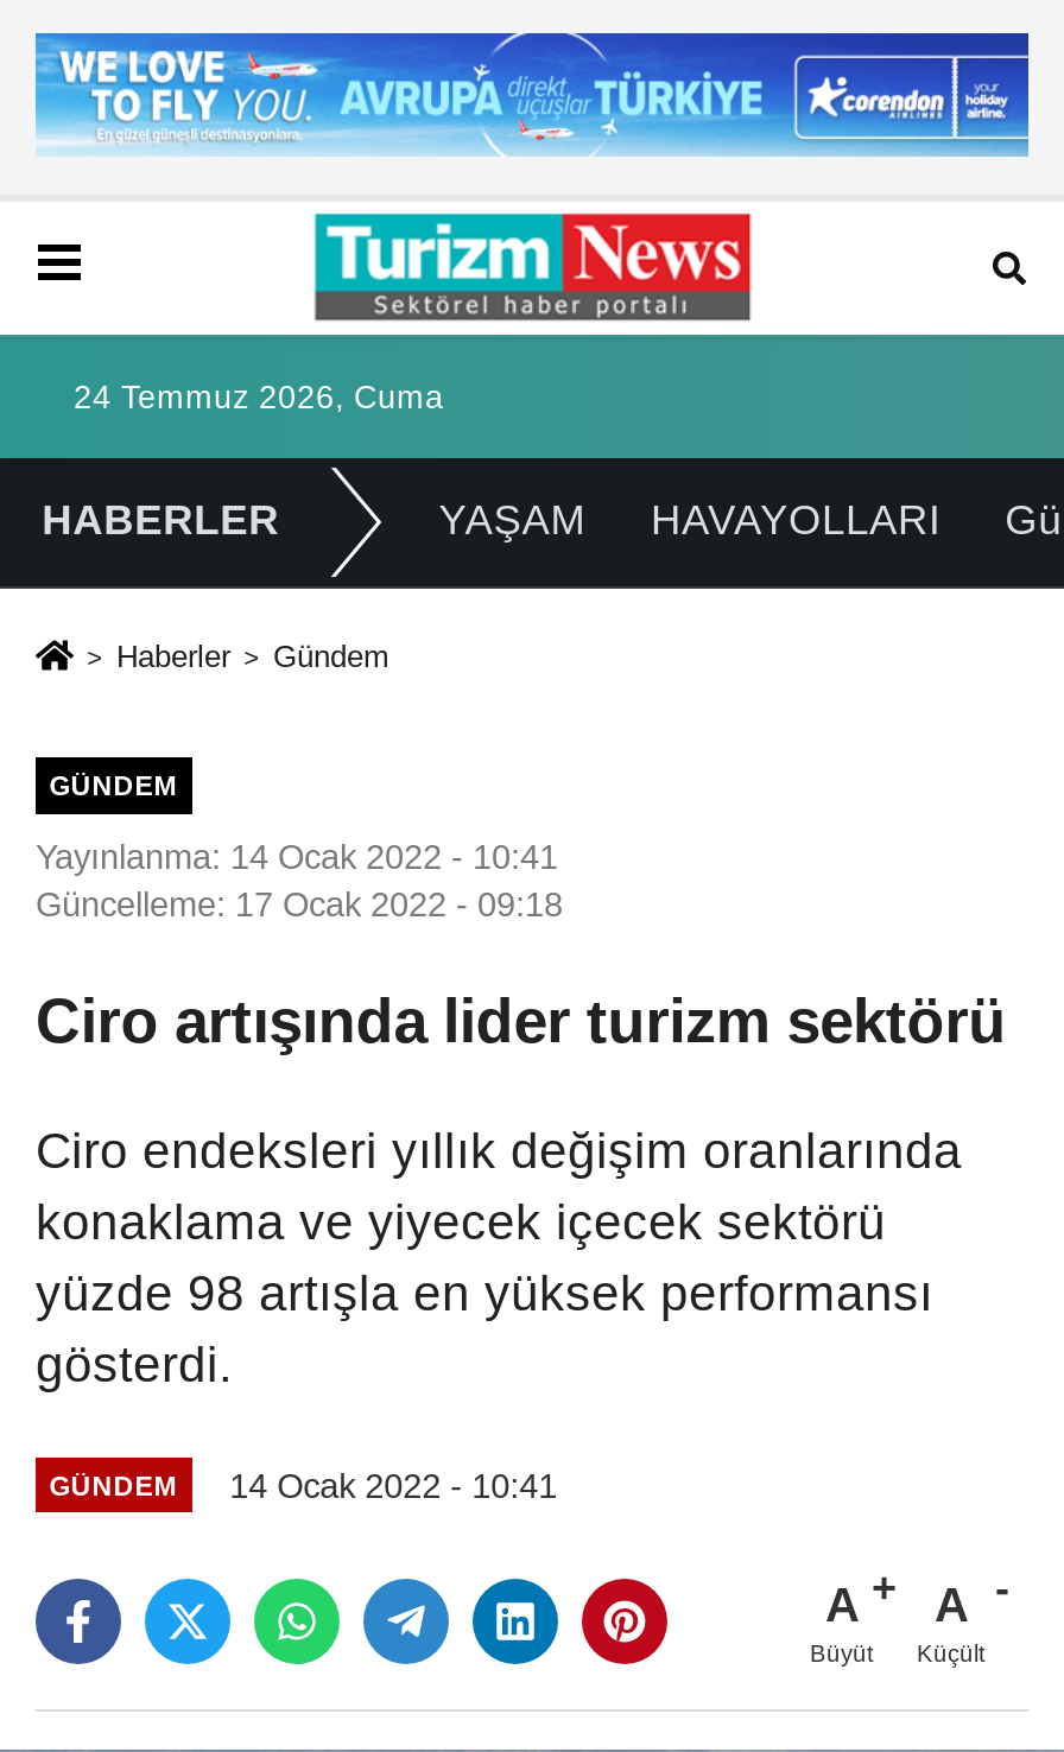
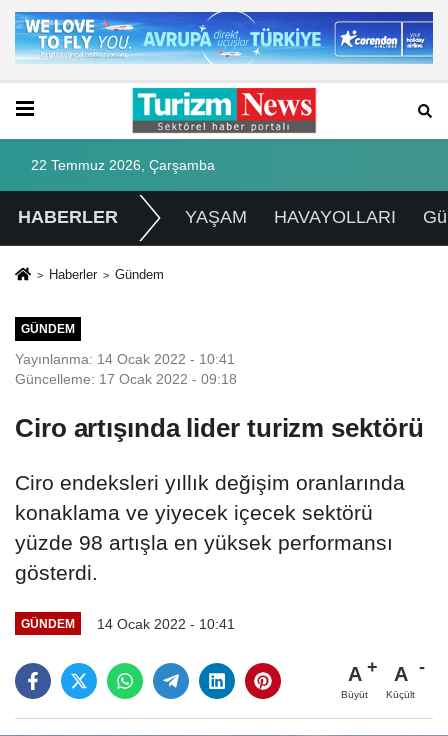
- 24 Temmuz 2026, Cuma
+ 22 Temmuz 2026, Çarşamba
